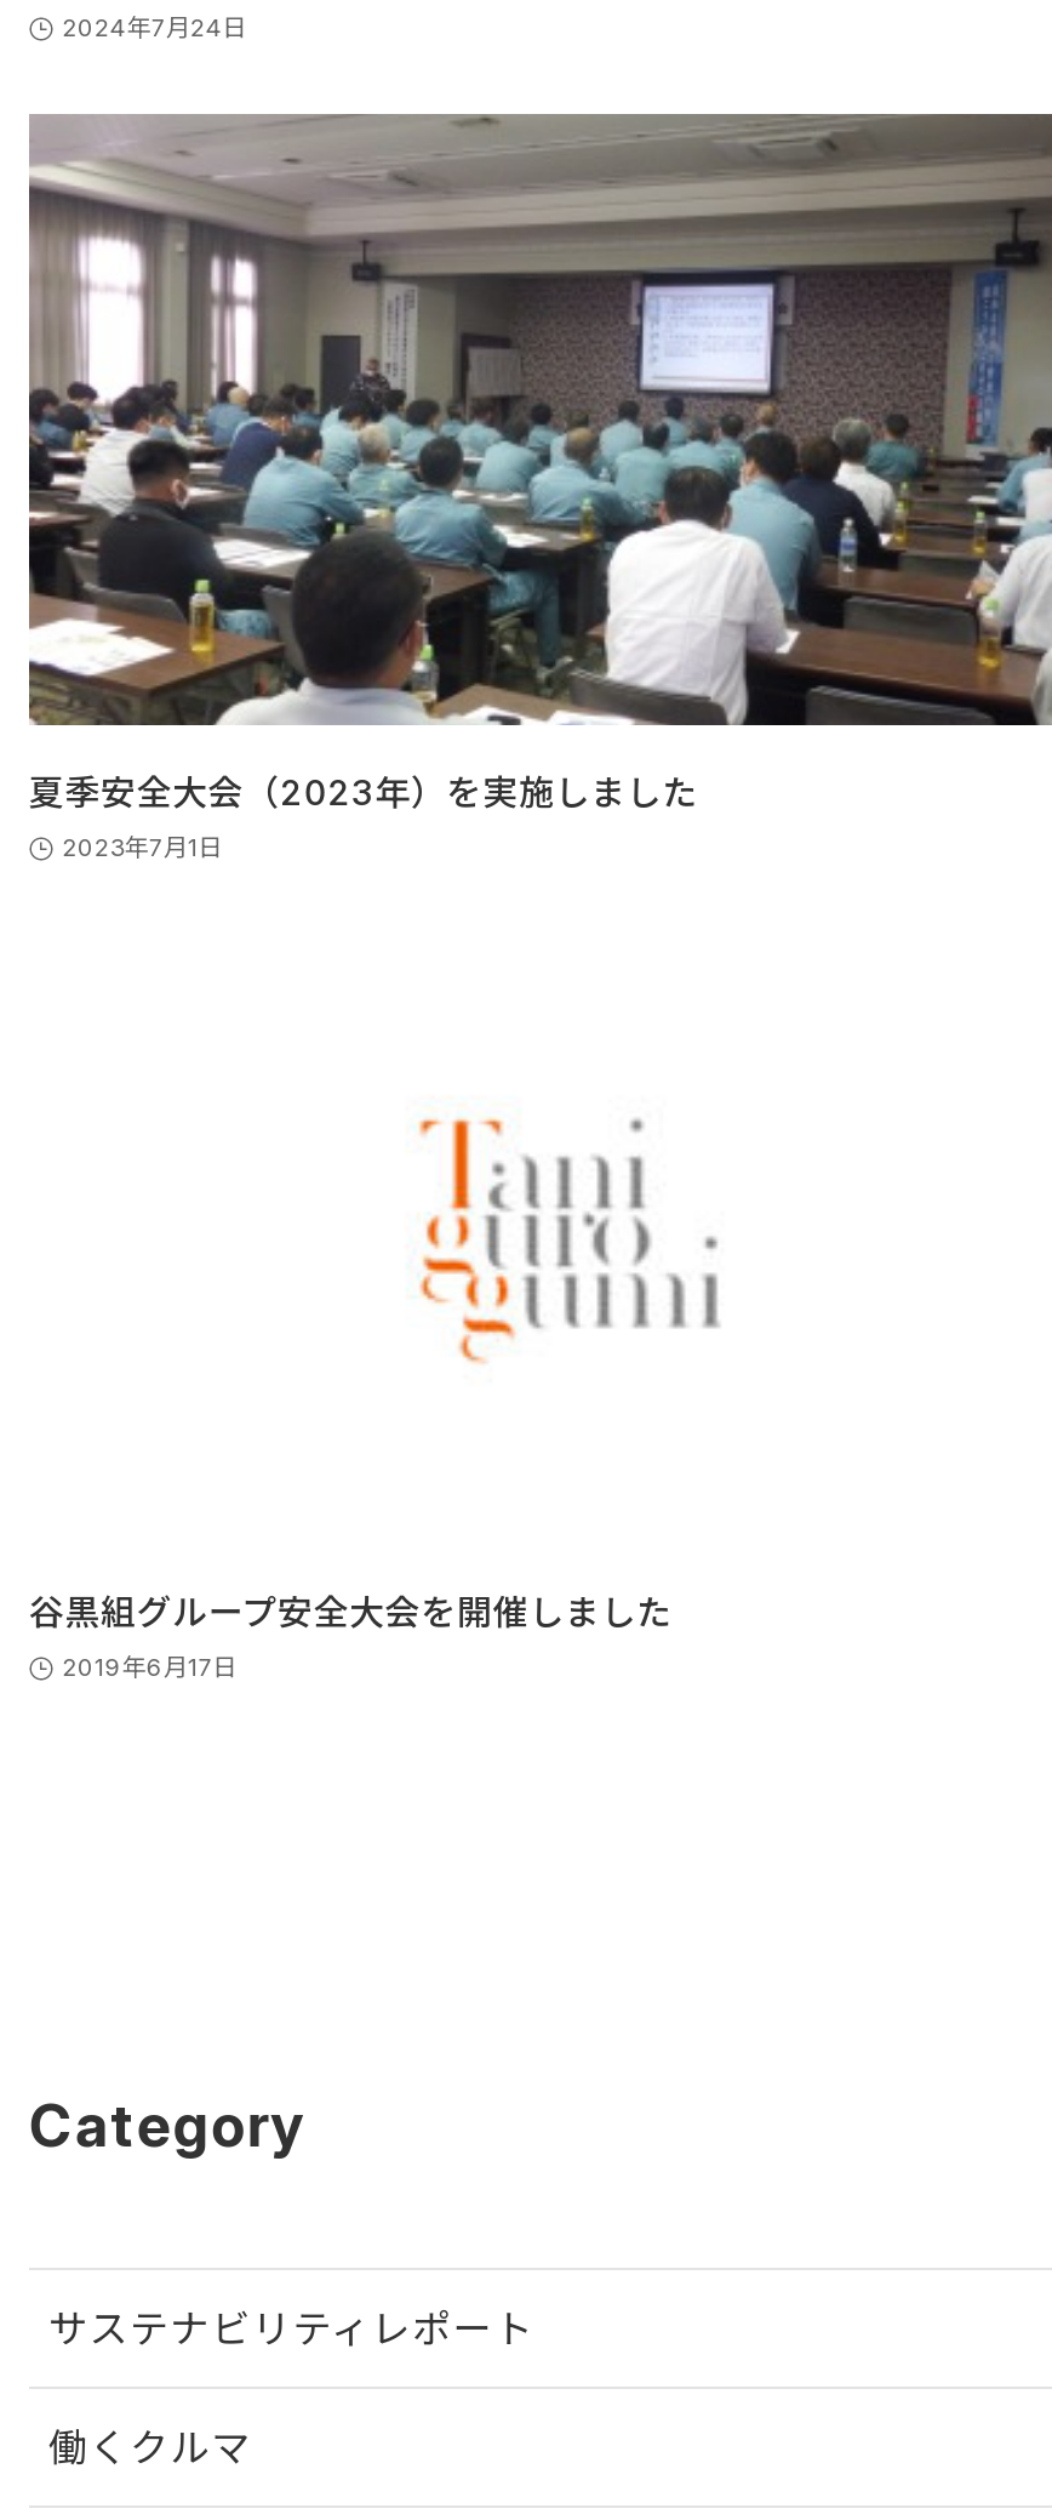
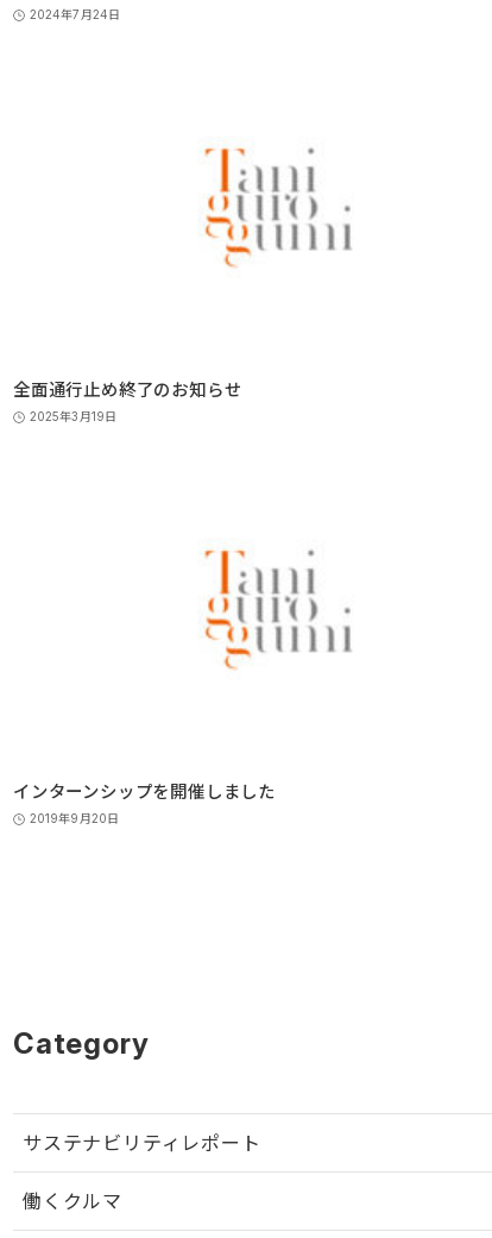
- [image]

- 夏季安全大会（2023年）を実施しました
+ 全面通行止め終了のお知らせ

- 2023年7月1日
+ 2025年3月19日

- 谷黒組グループ安全大会を開催しました
+ インターンシップを開催しました

- 2019年6月17日
+ 2019年9月20日
